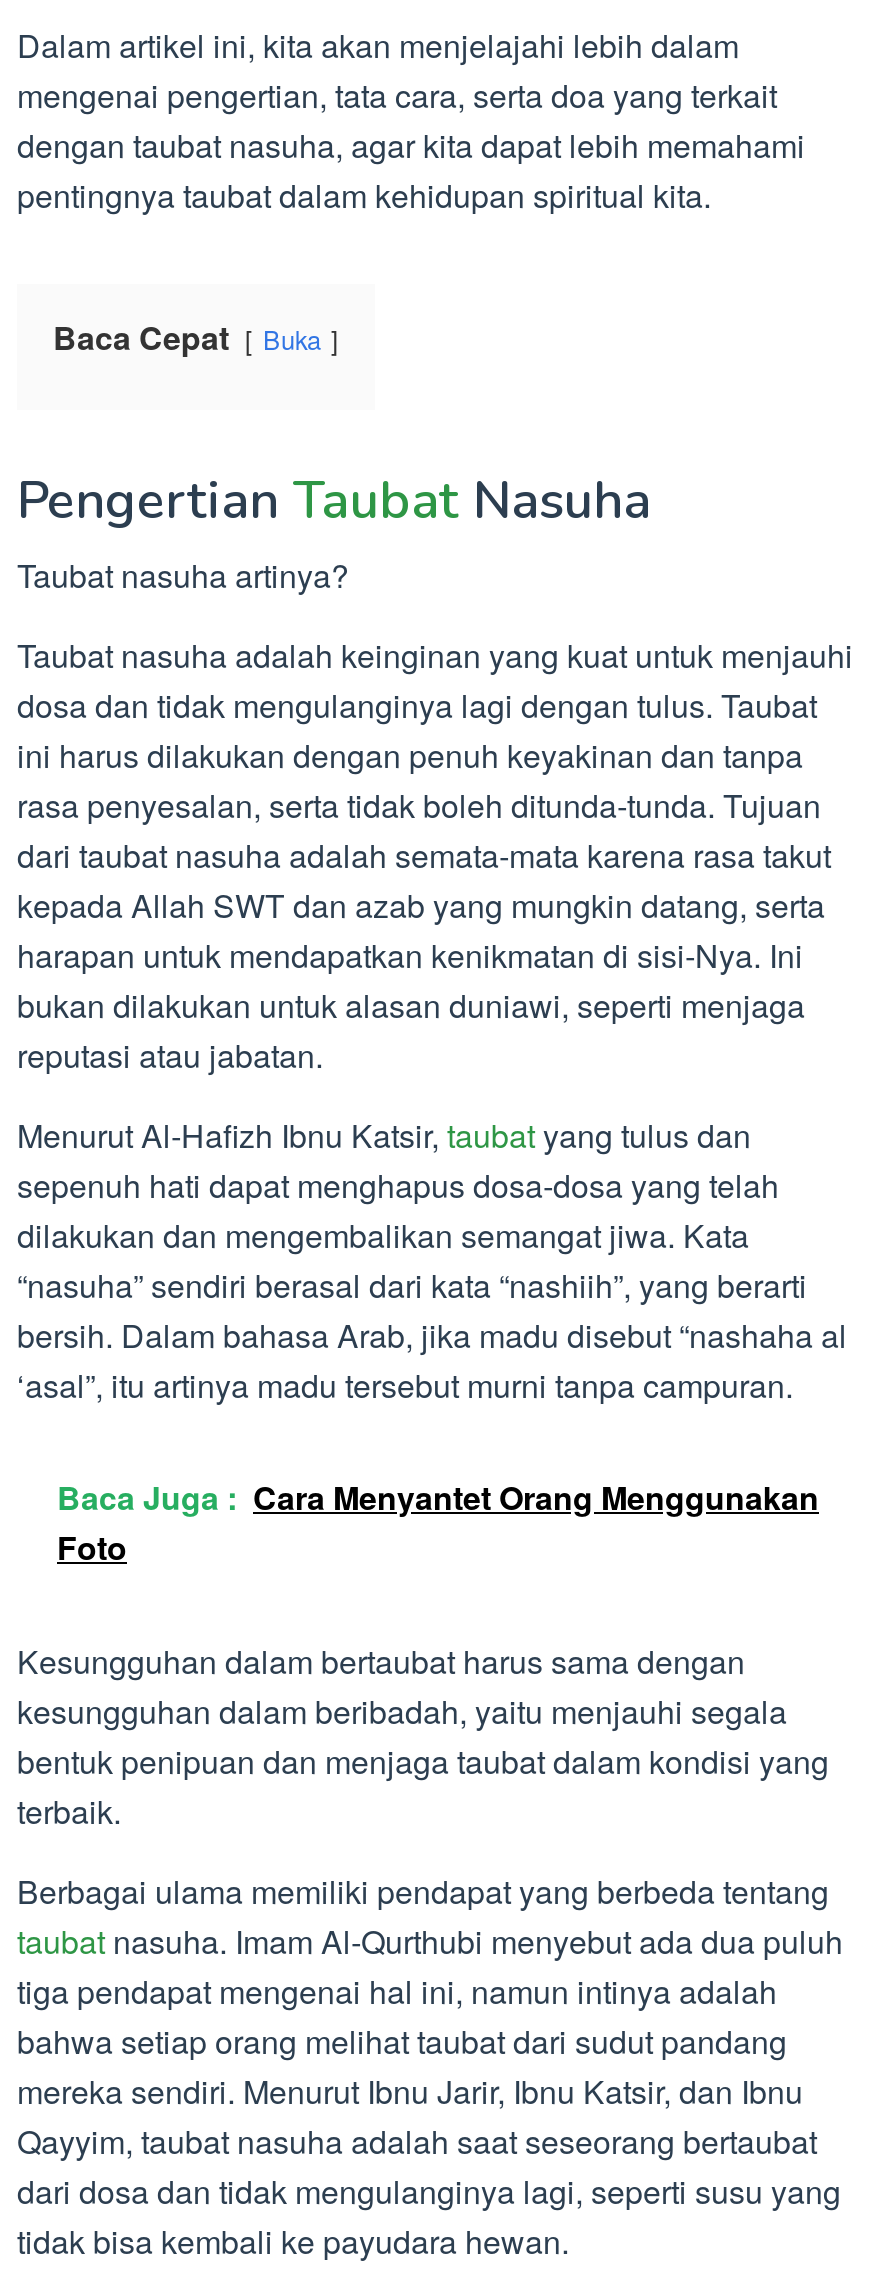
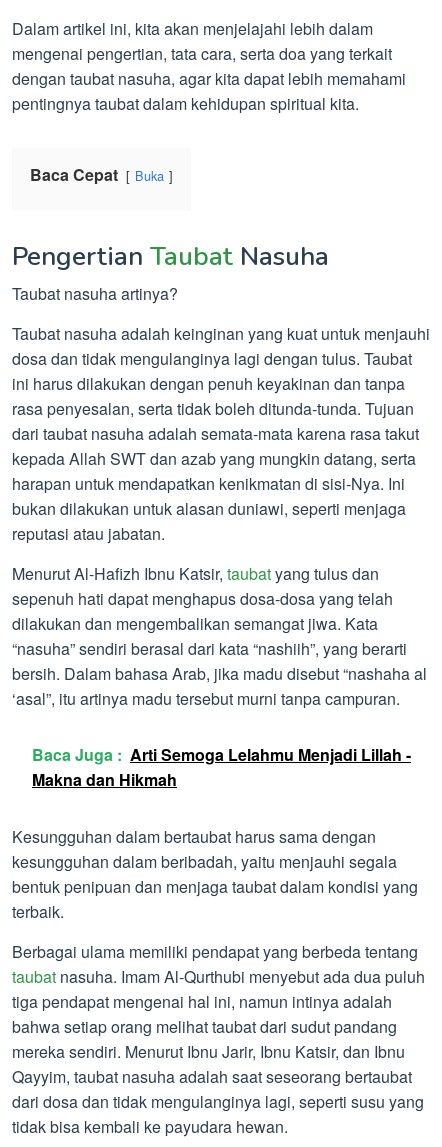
- Baca Juga : Cara Menyantet Orang Menggunakan
- Foto
+ Baca Juga : Arti Semoga Lelahmu Menjadi Lillah -
+ Makna dan Hikmah
